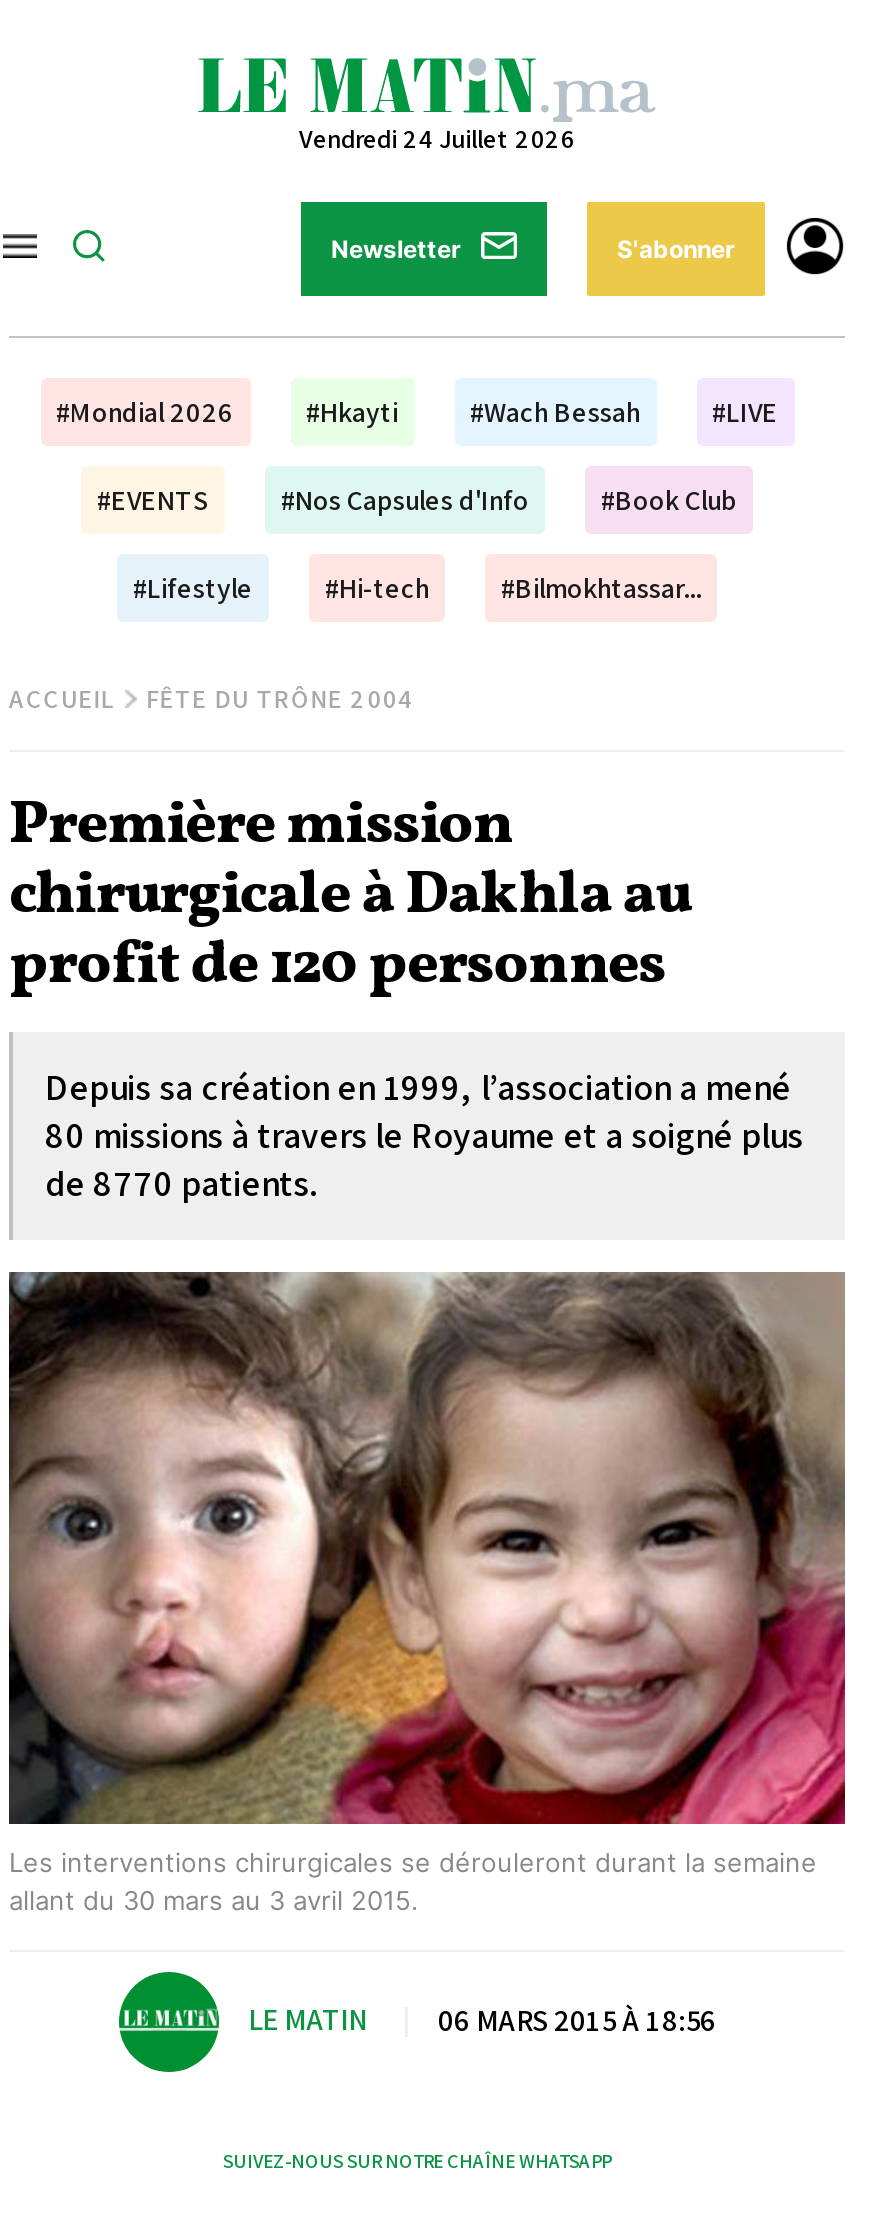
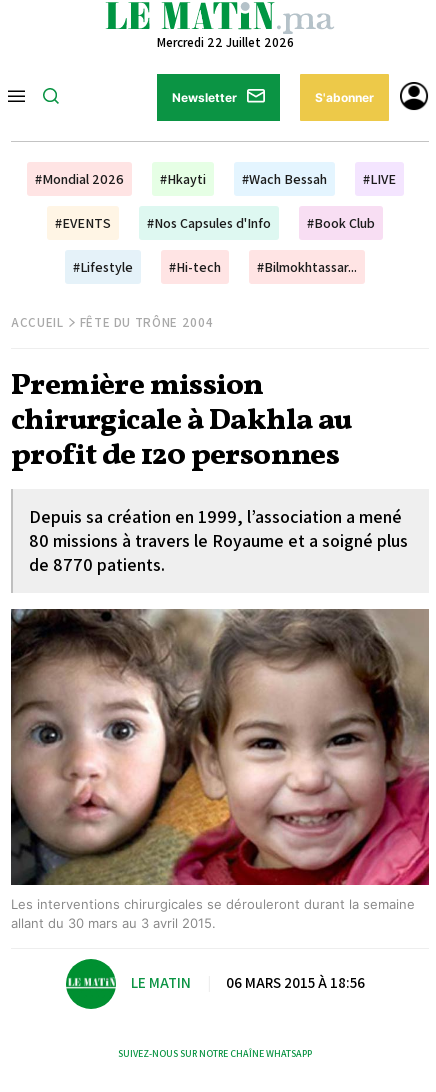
- Vendredi 24 Juillet 2026
+ Mercredi 22 Juillet 2026
